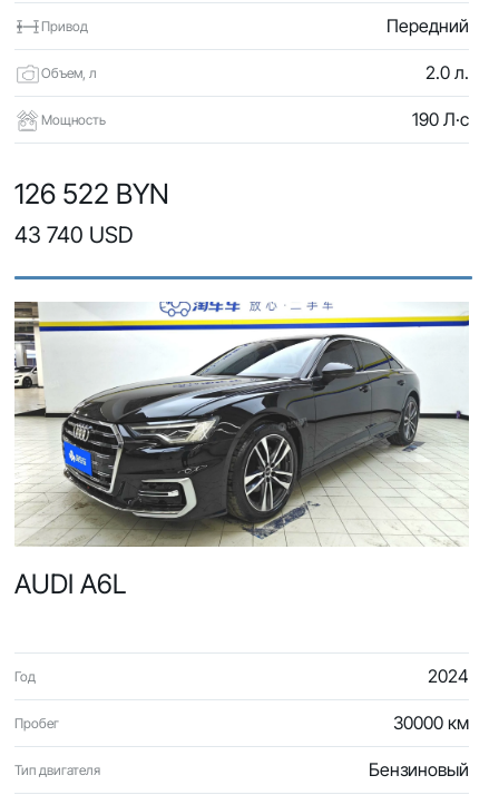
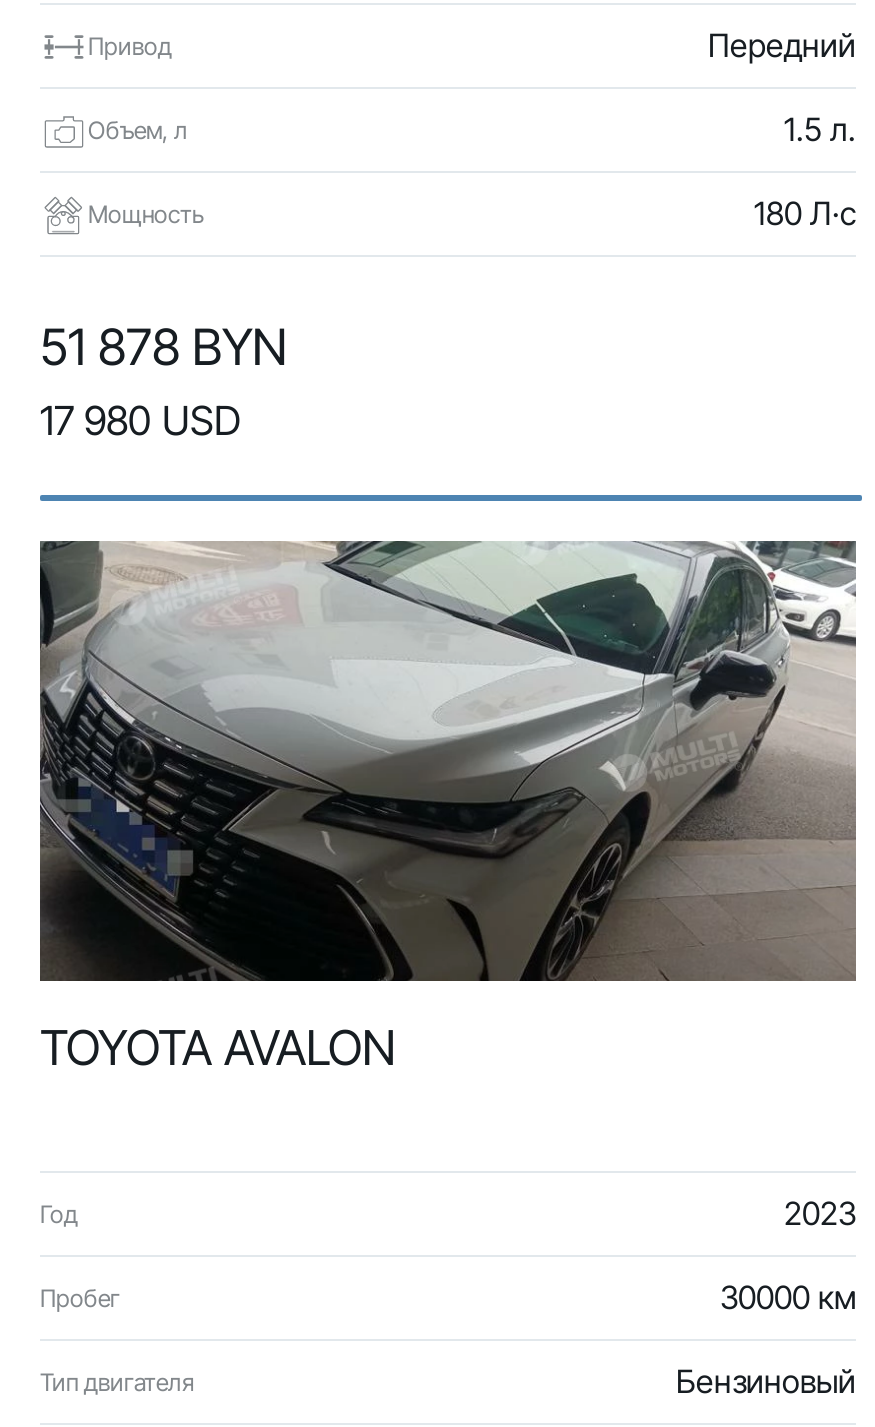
- 2.0 л.
+ 1.5 л.

- 190 Л·с
+ 180 Л·с

- 126 522 BYN
- 43 740 USD
+ 51 878 BYN
+ 17 980 USD

- [image]
- AUDI A6L
+ [image]
+ TOYOTA AVALON

- 2024
+ 2023
